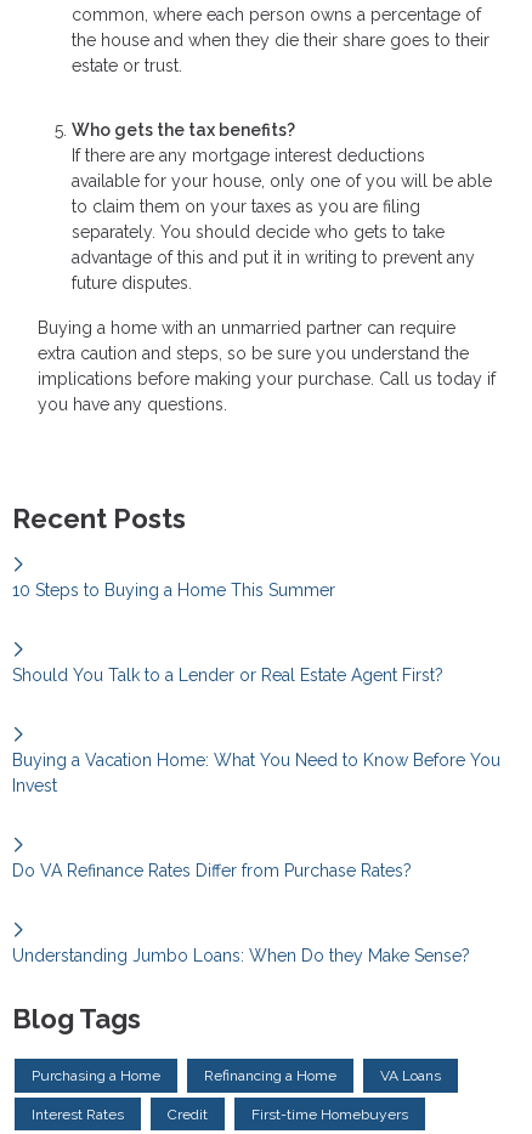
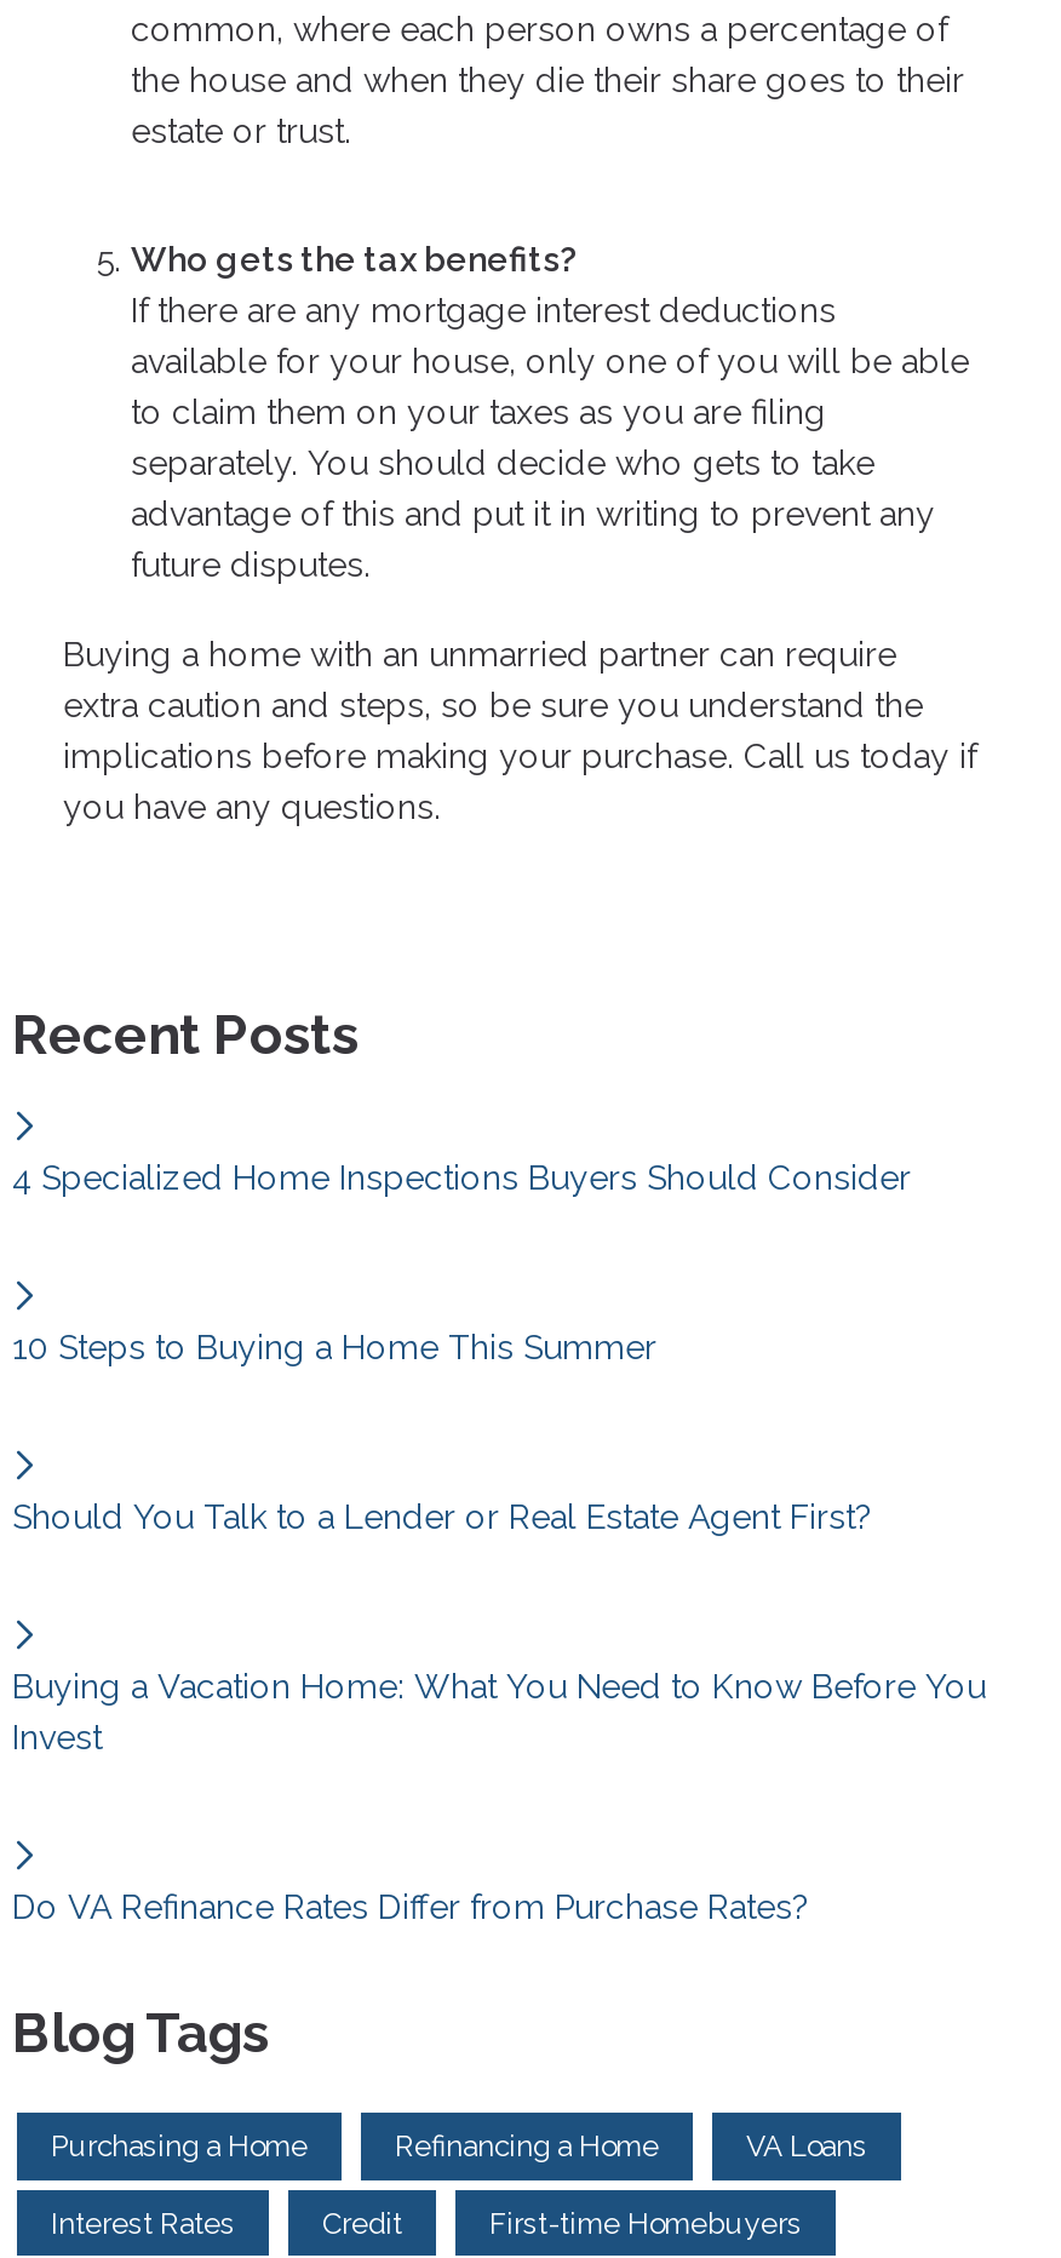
+ 4 Specialized Home Inspections Buyers Should Consider

moved down: 10 Steps to Buying a Home This Summer | Should You Talk to a Lender or Real Estate Agent First? | Buying a Vacation Home: What You Need to Know Before You | Invest | Do VA Refinance Rates Differ from Purchase Rates?

- Understanding Jumbo Loans: When Do they Make Sense?
